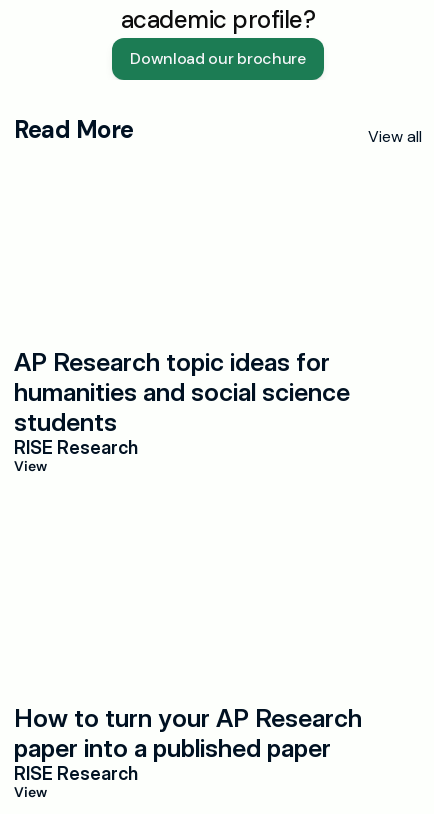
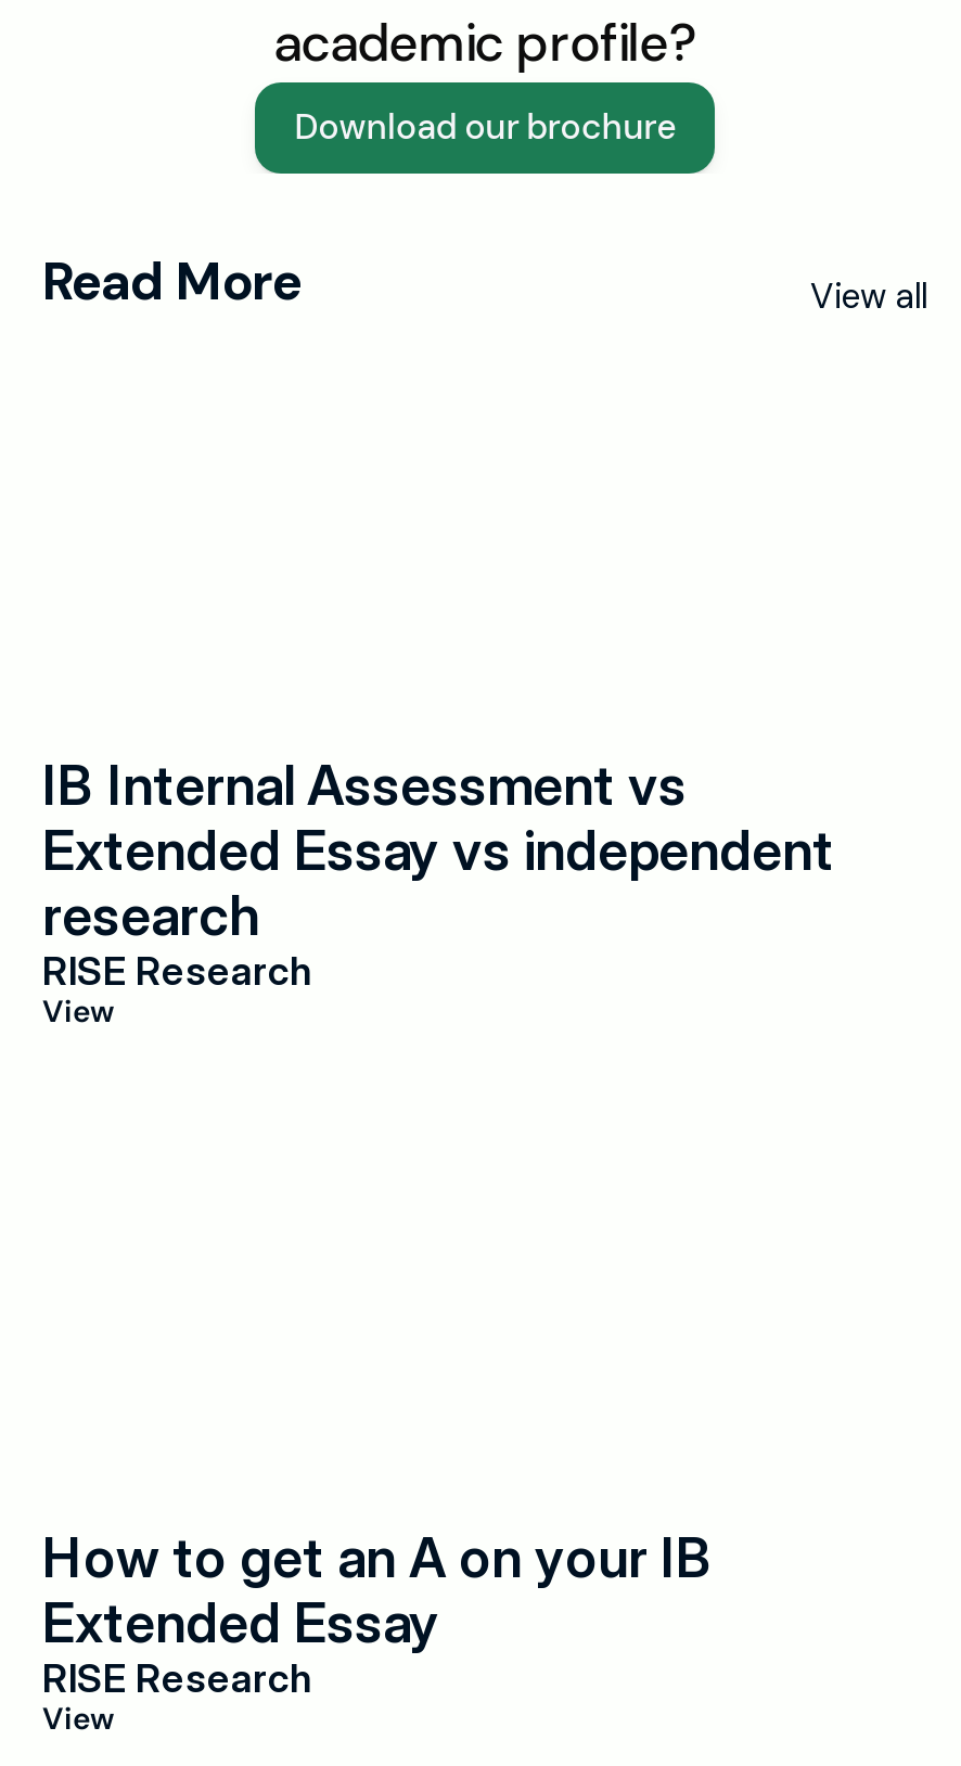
- AP Research topic ideas for
- humanities and social science
- students
+ IB Internal Assessment vs
+ Extended Essay vs independent
+ research

- How to turn your AP Research
- paper into a published paper
+ How to get an A on your IB
+ Extended Essay
